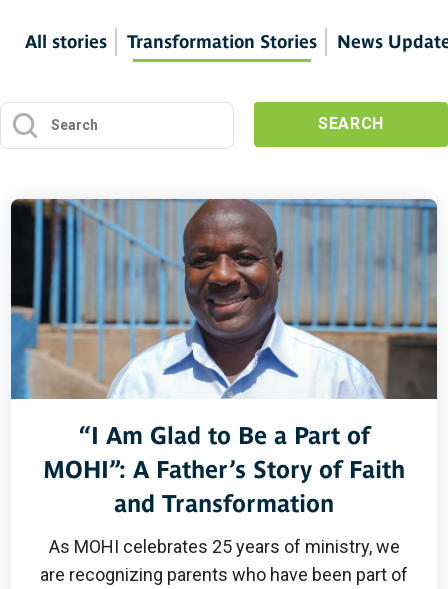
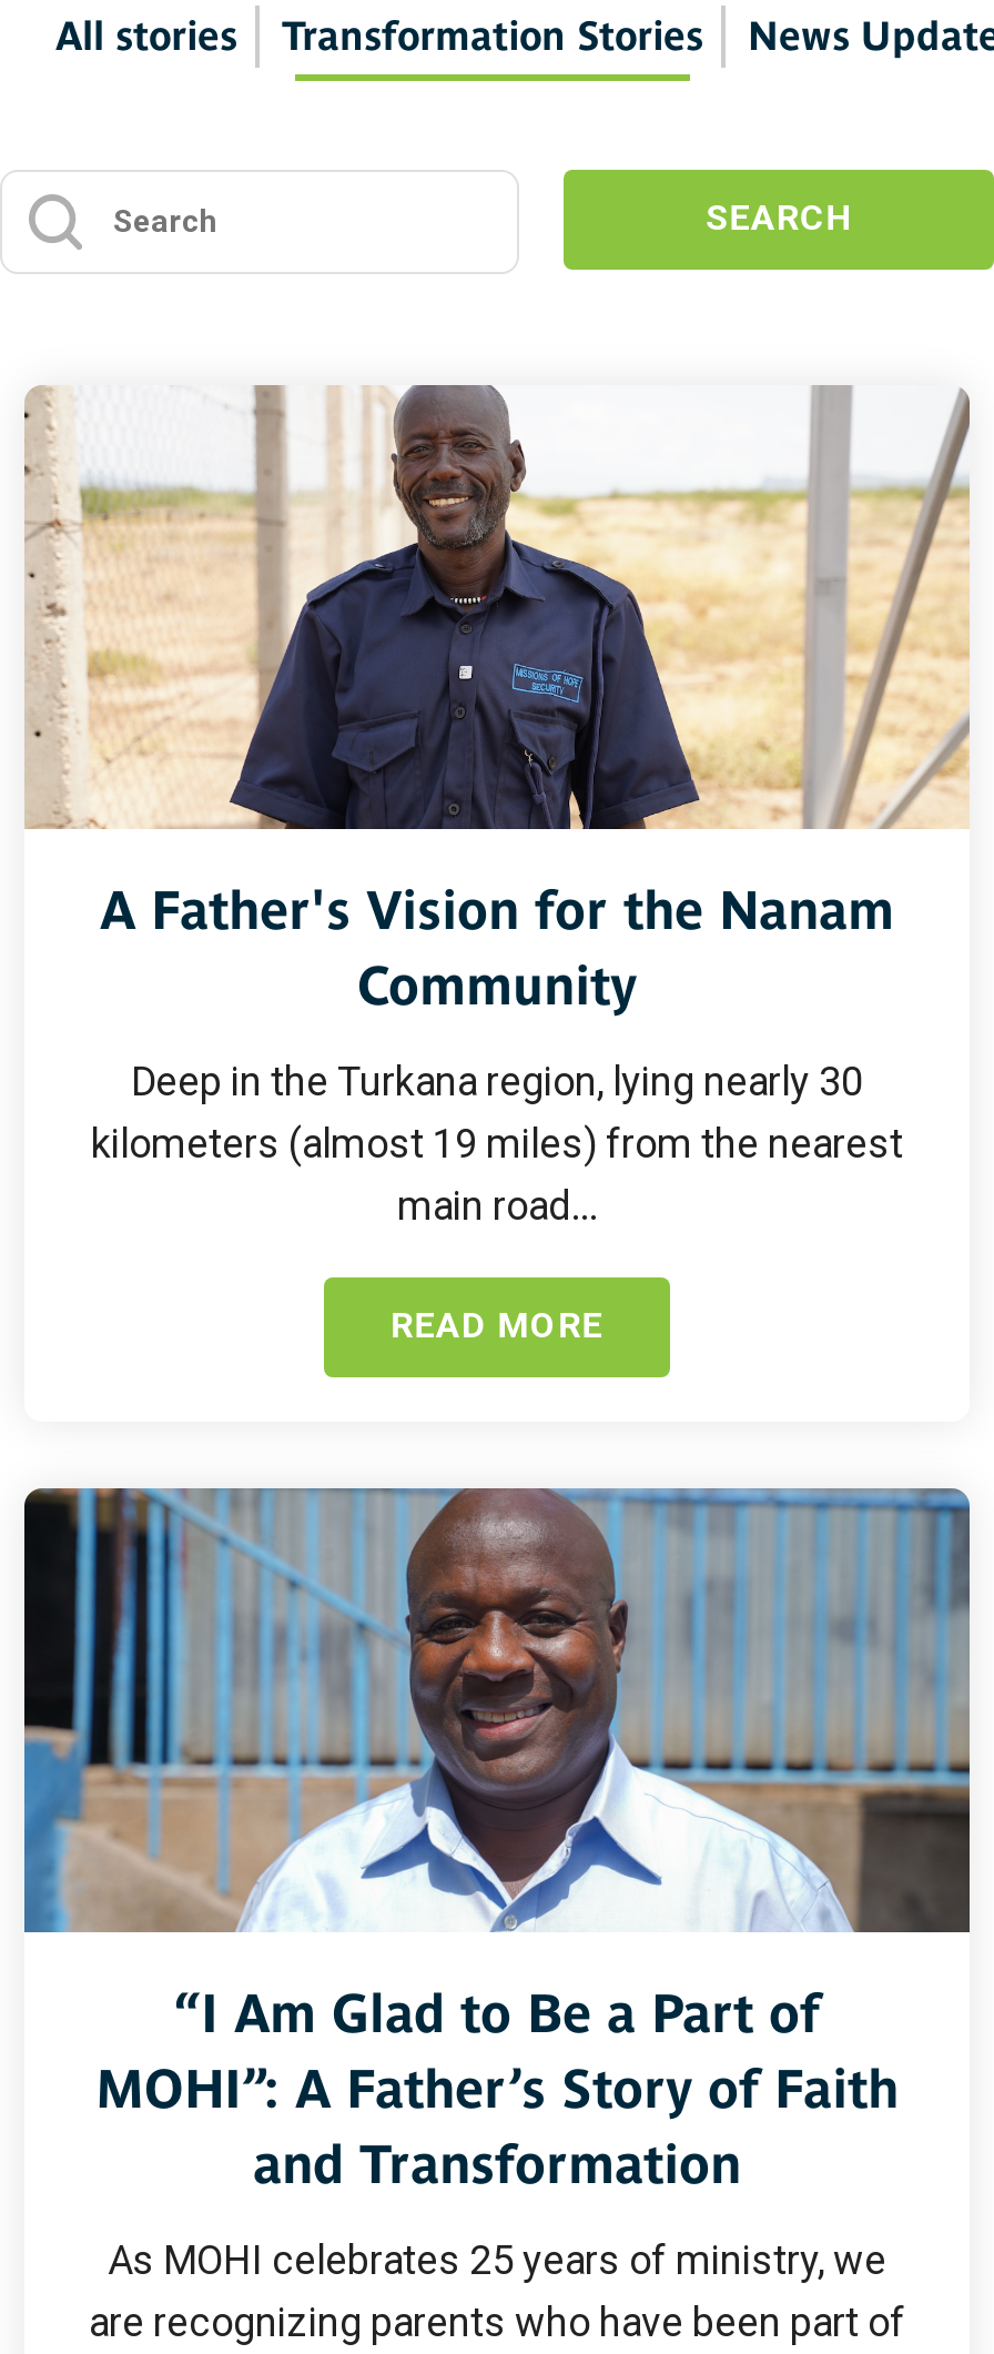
+ [image]
+ A Father's Vision for the Nanam
+ Community
+ Deep in the Turkana region, lying nearly 30
+ kilometers (almost 19 miles) from the nearest
+ main road...
+ READ MORE
